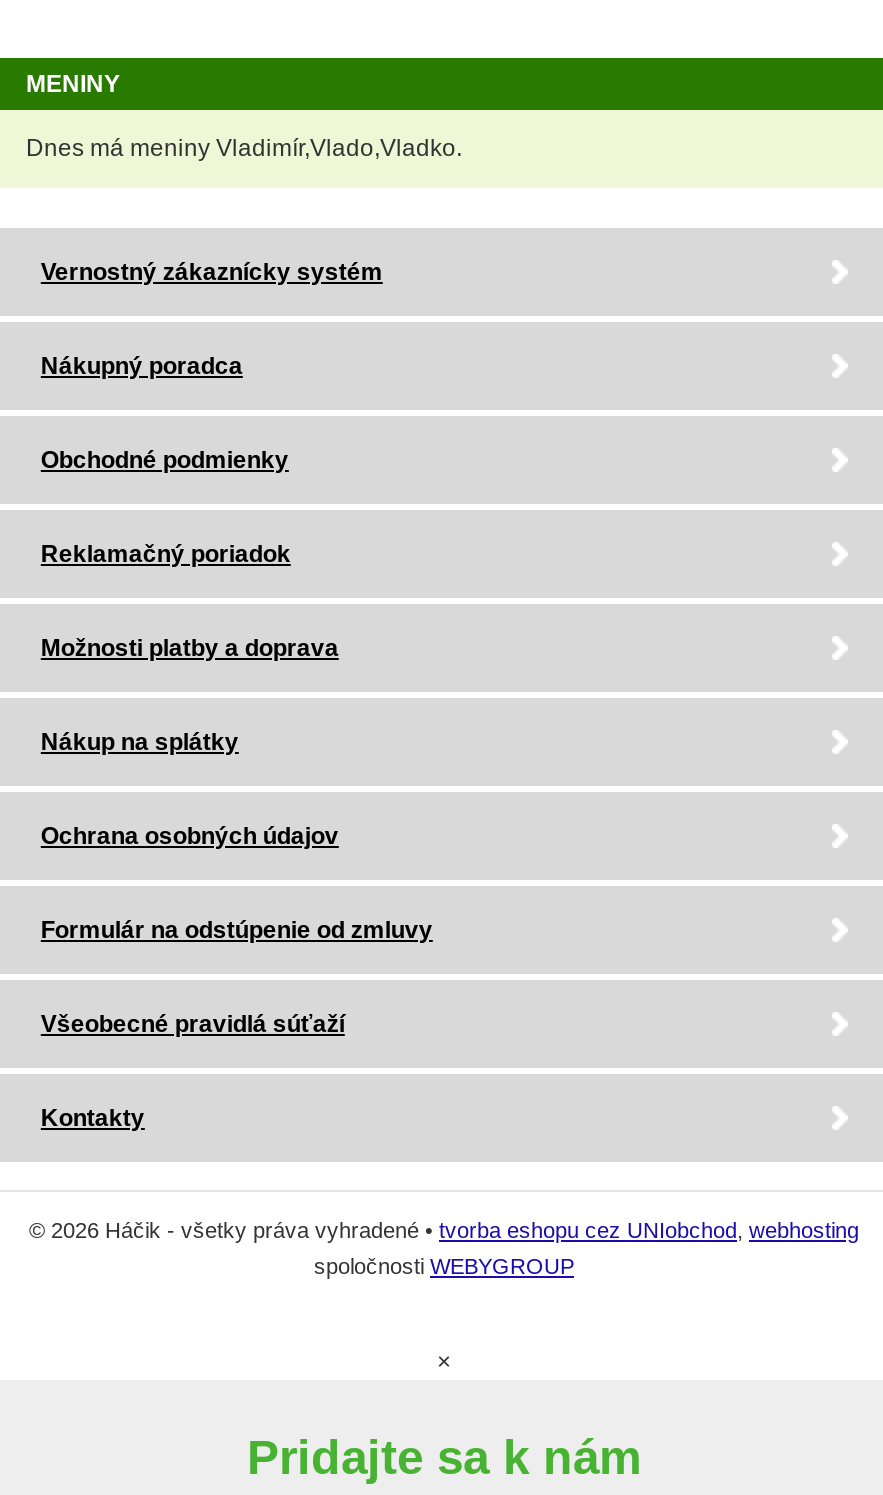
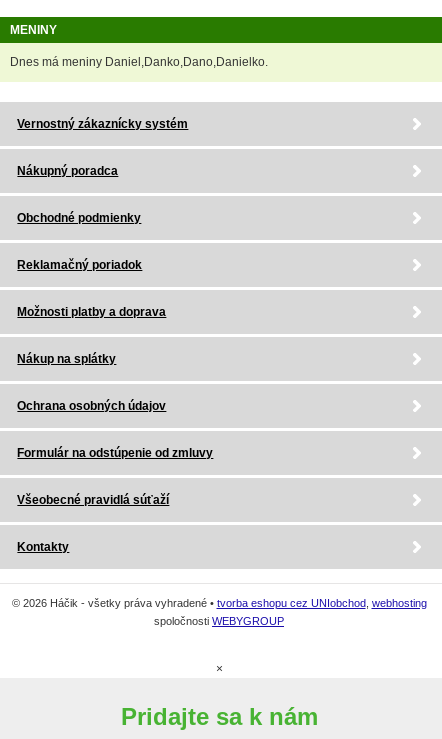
- Dnes má meniny Vladimír,Vlado,Vladko.
+ Dnes má meniny Daniel,Danko,Dano,Danielko.
